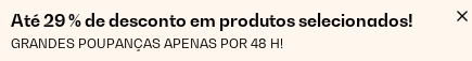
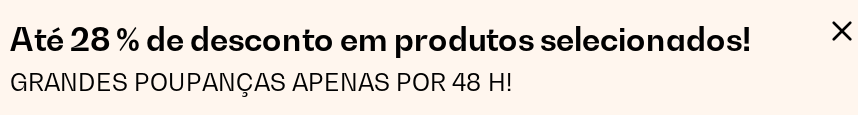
- Até 29 % de desconto em produtos selecionados!
+ Até 28 % de desconto em produtos selecionados!
